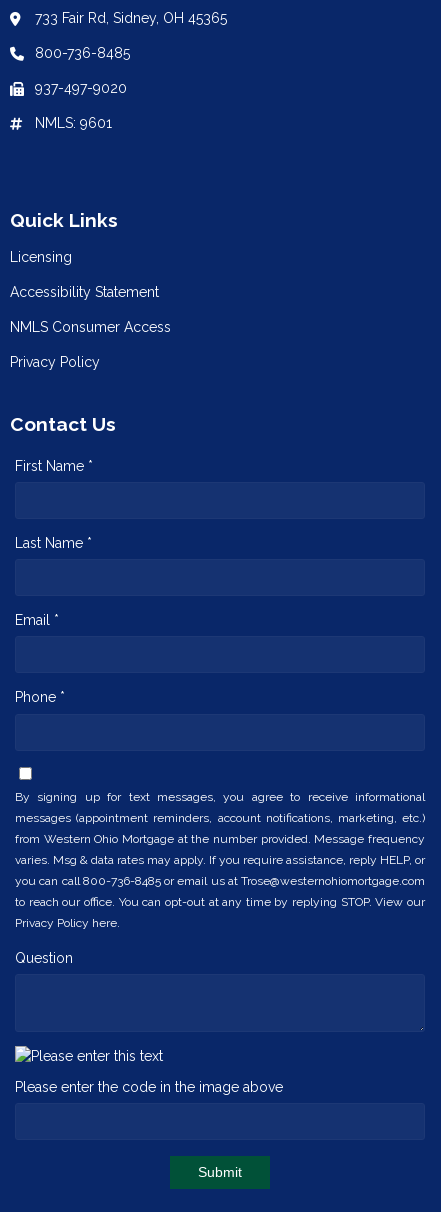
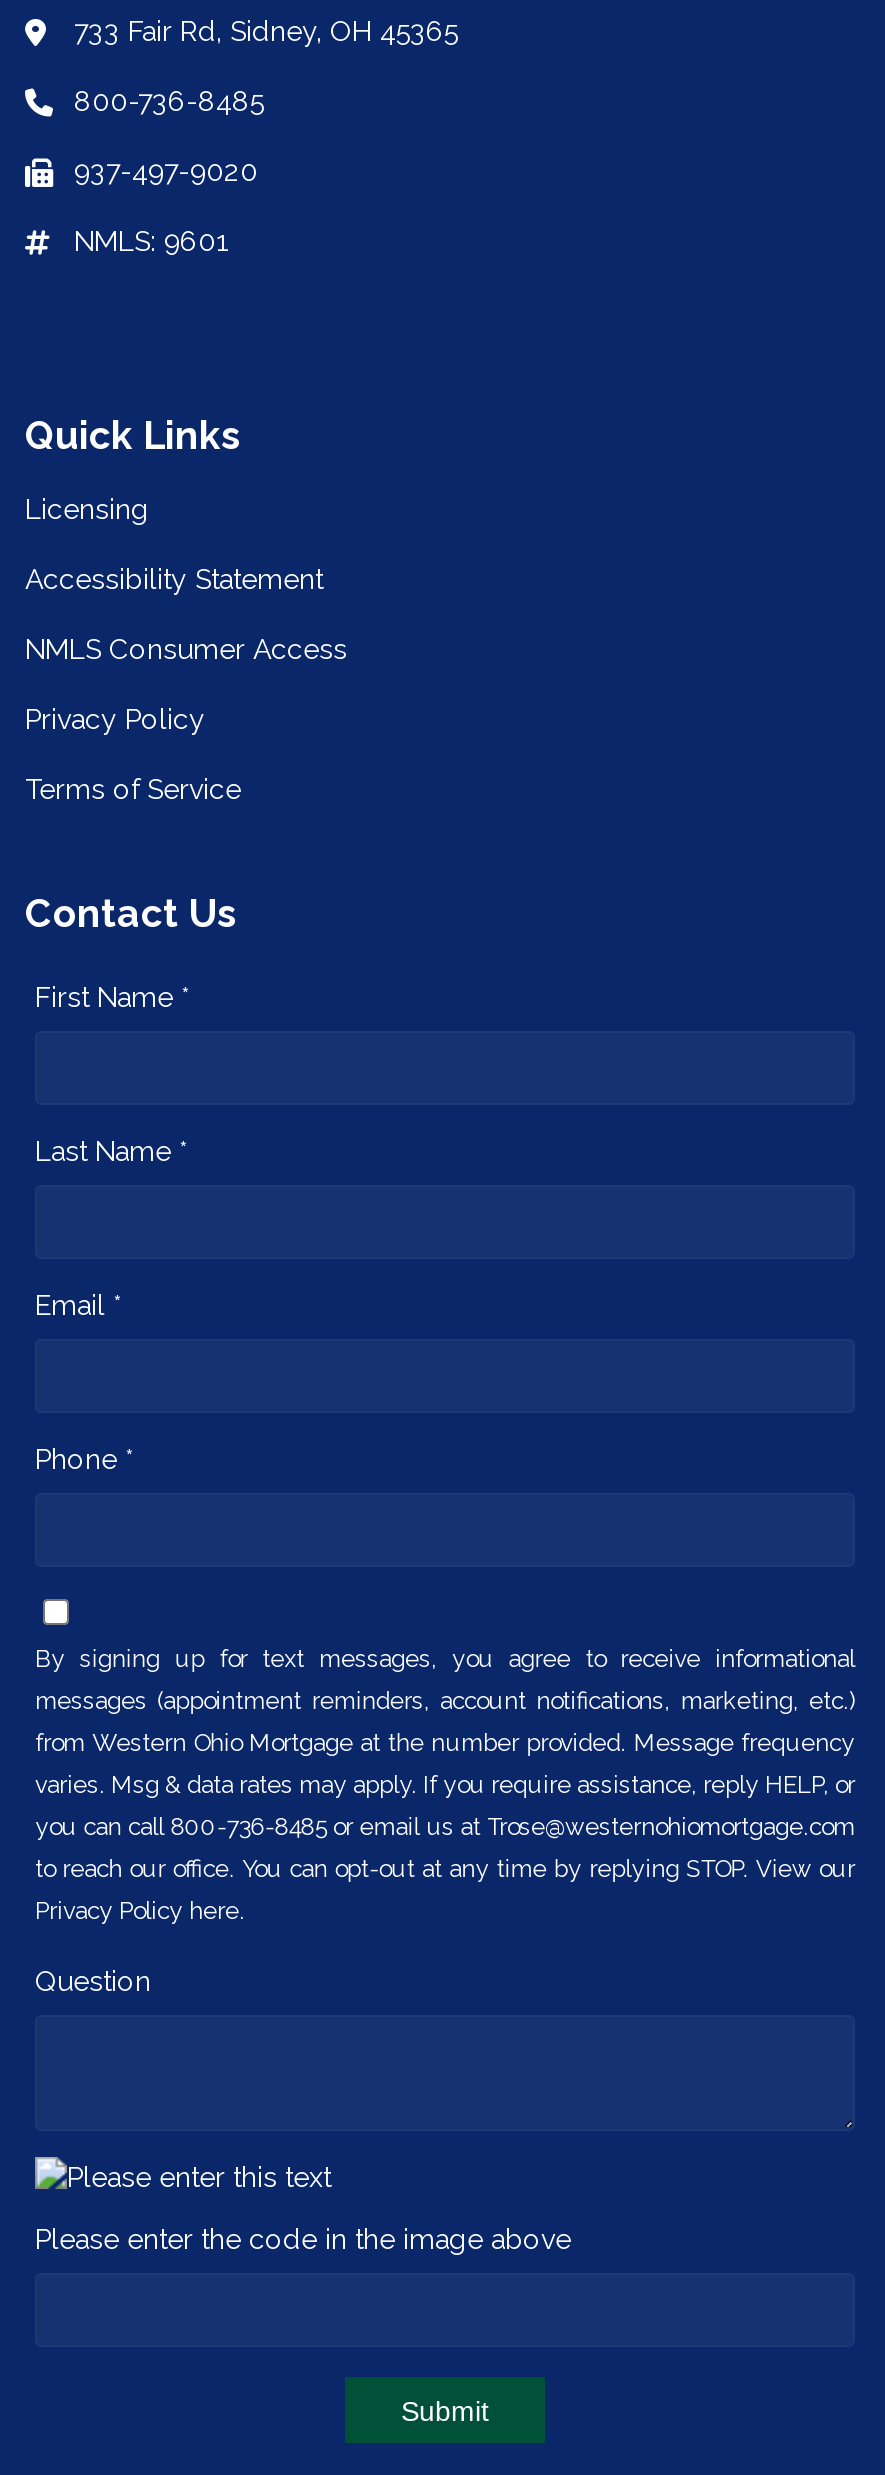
+ Terms of Service
